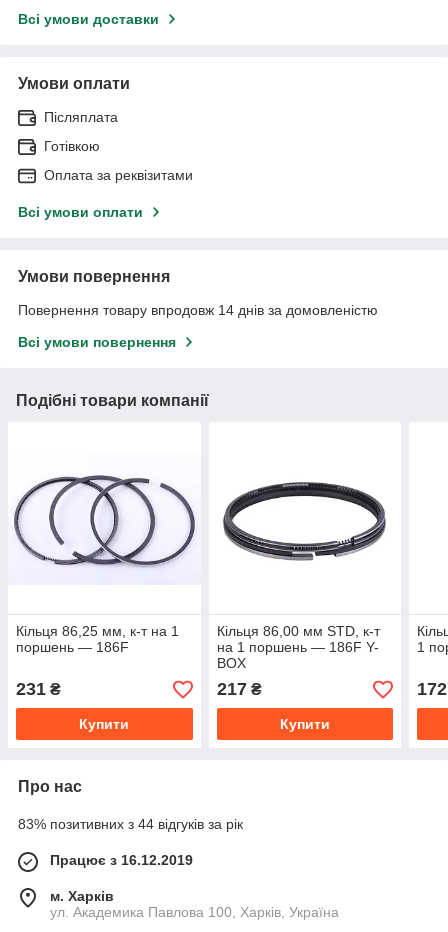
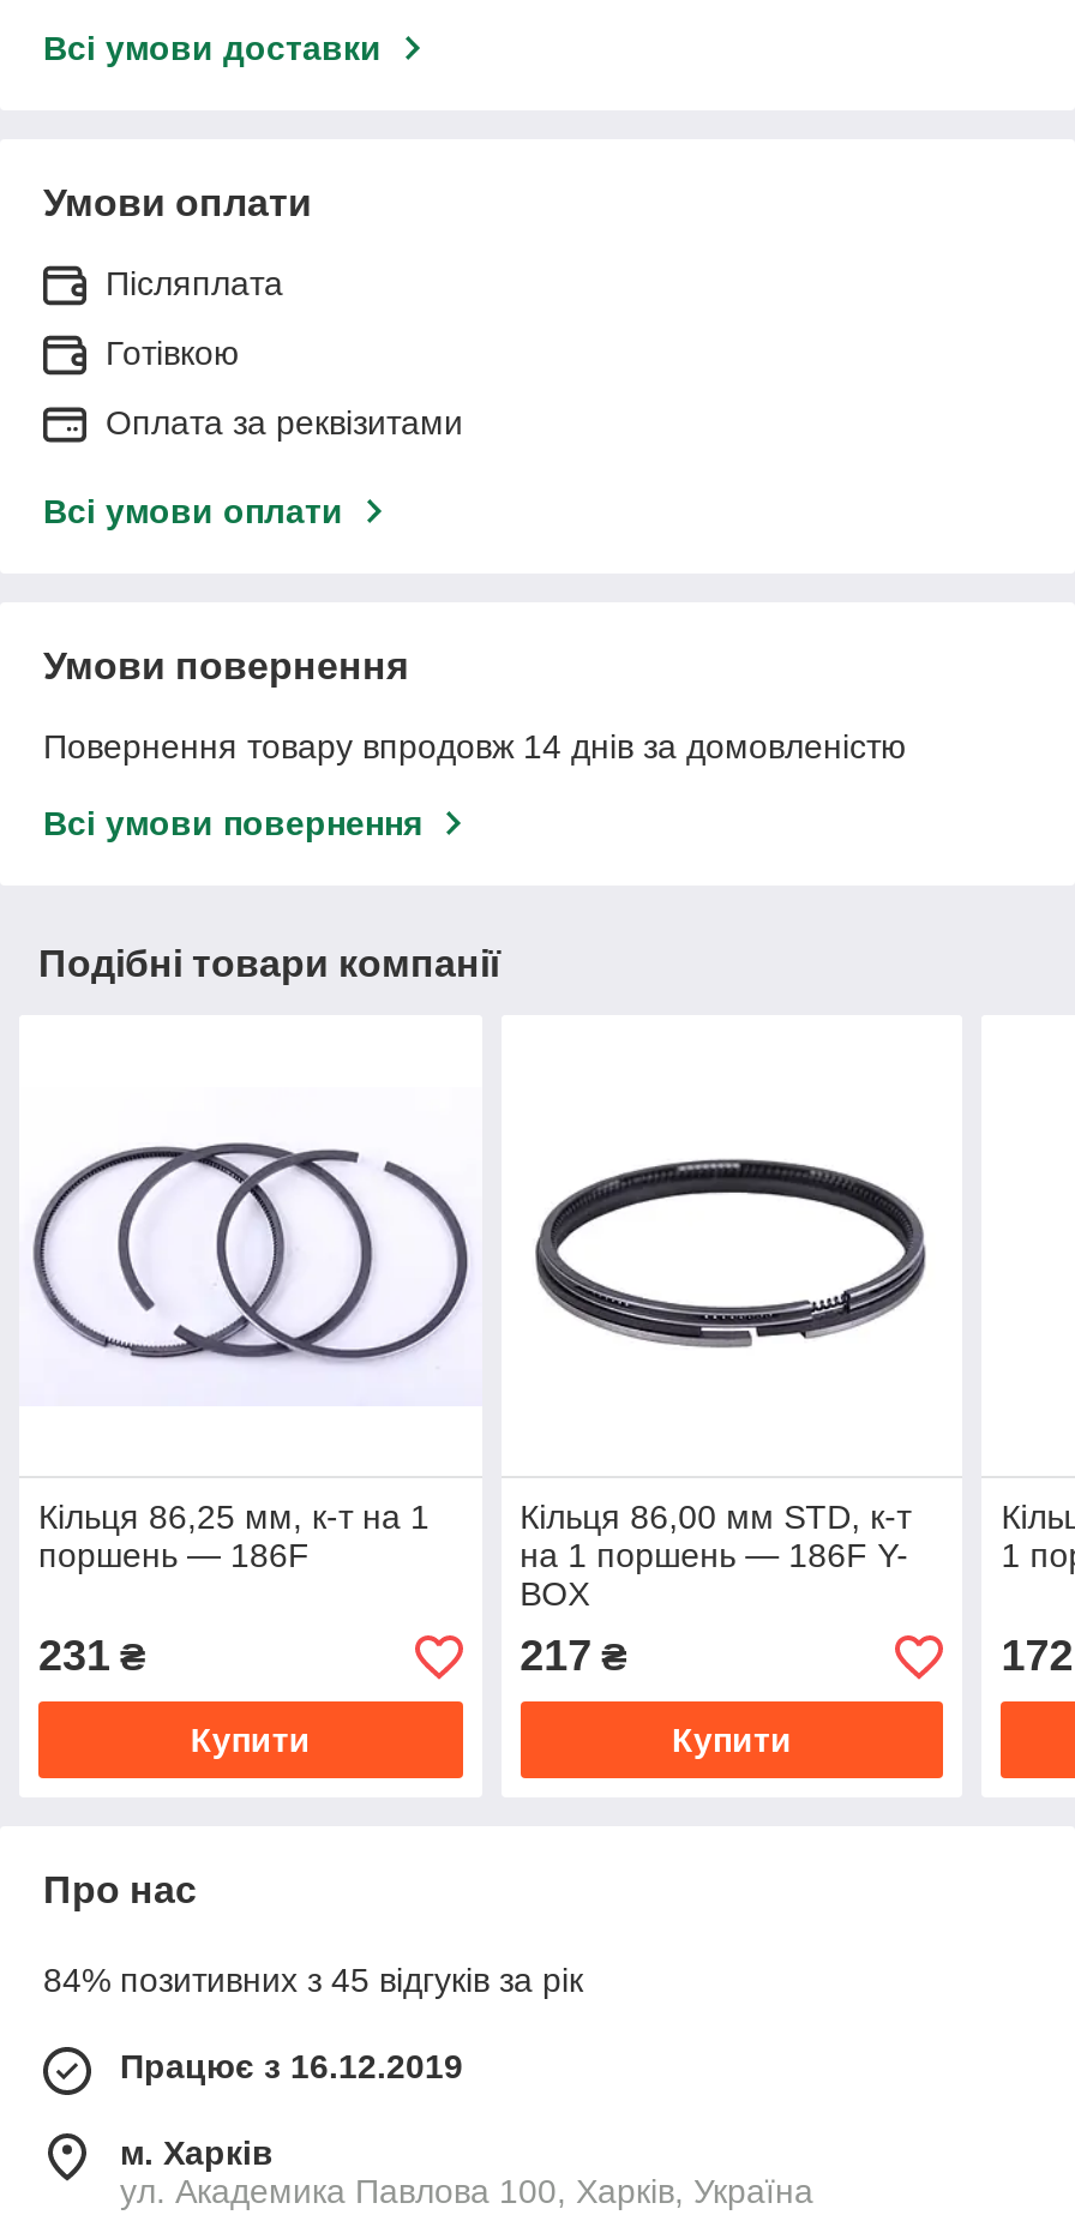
- 83% позитивних з 44 відгуків за рік
+ 84% позитивних з 45 відгуків за рік
